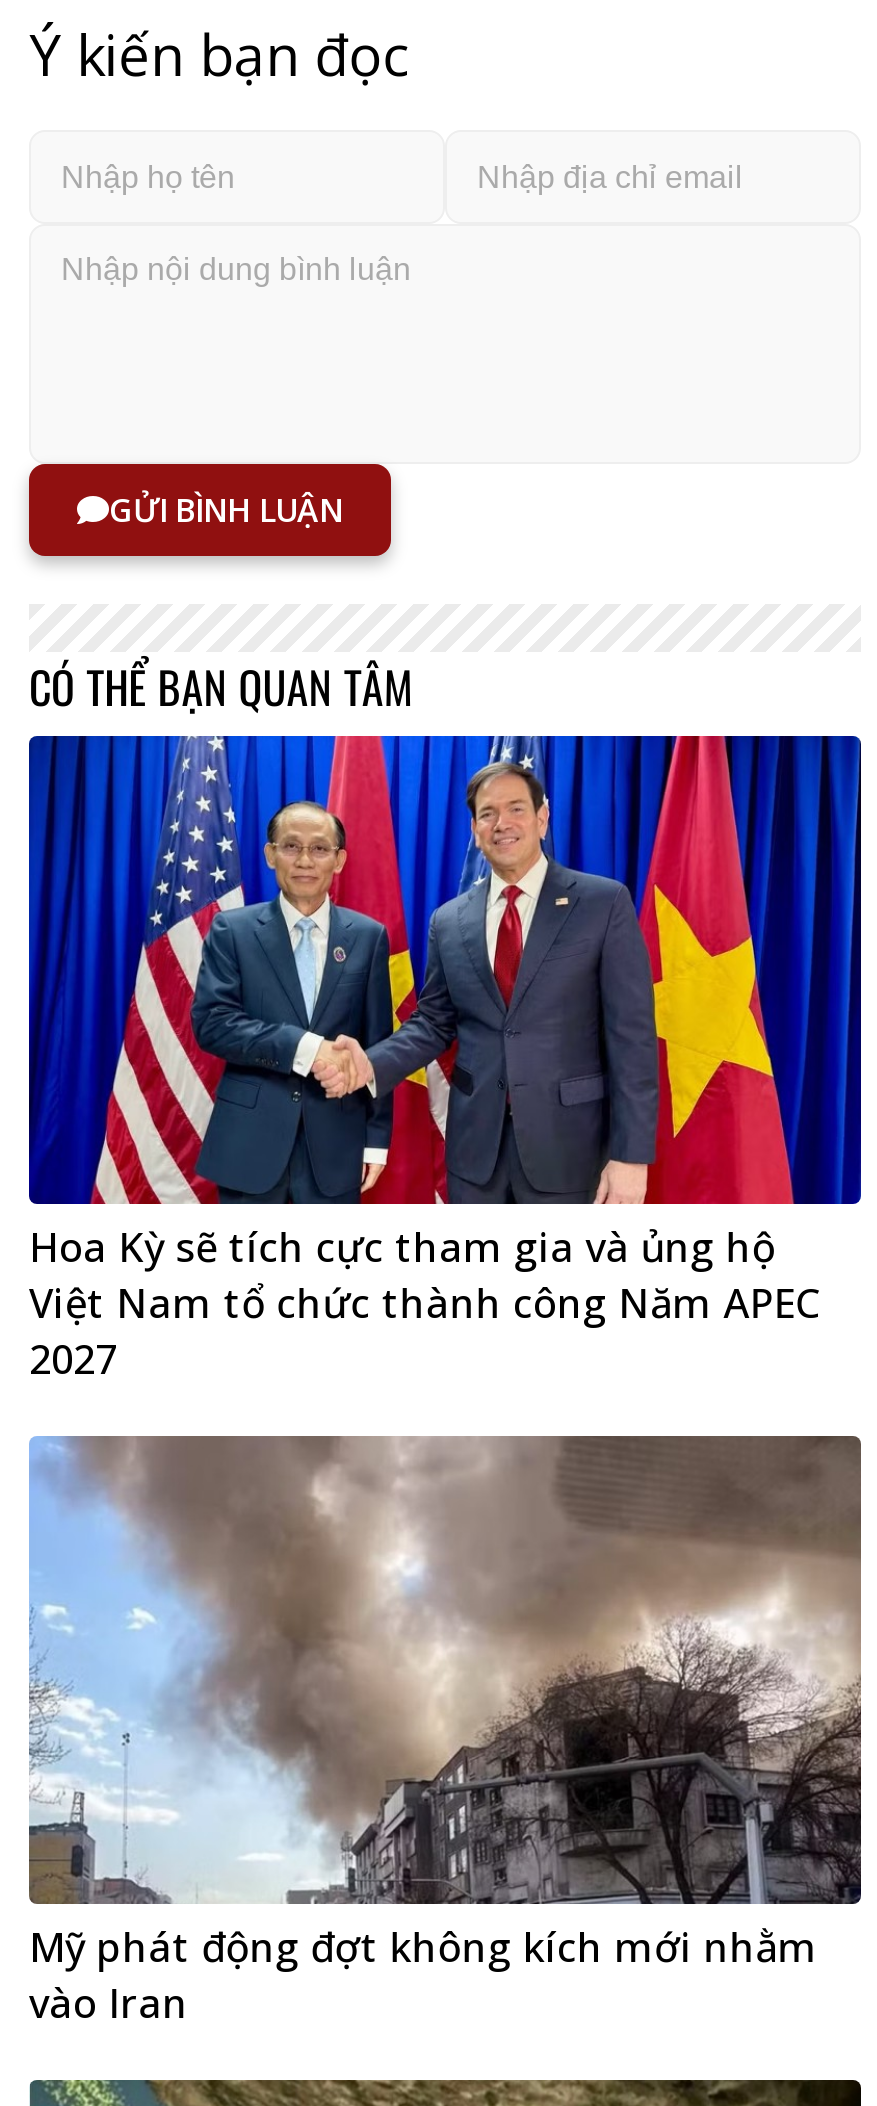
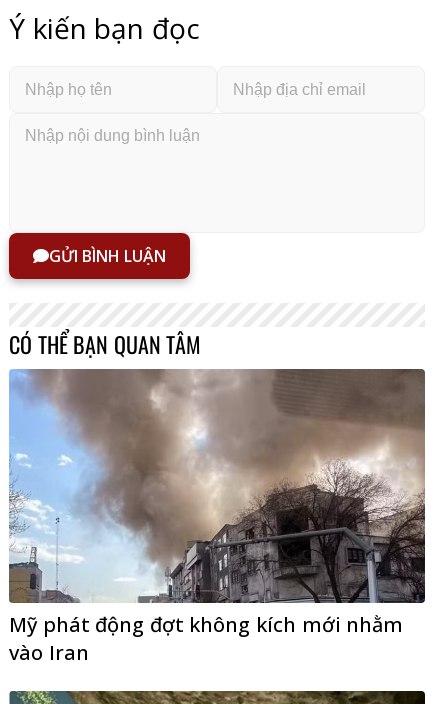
- [image]
- Hoa Kỳ sẽ tích cực tham gia và ủng hộ
- Việt Nam tổ chức thành công Năm APEC
- 2027
